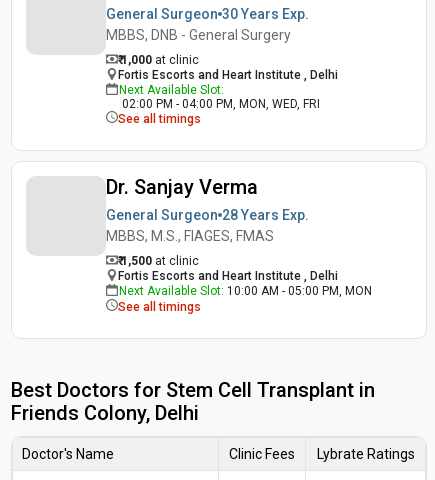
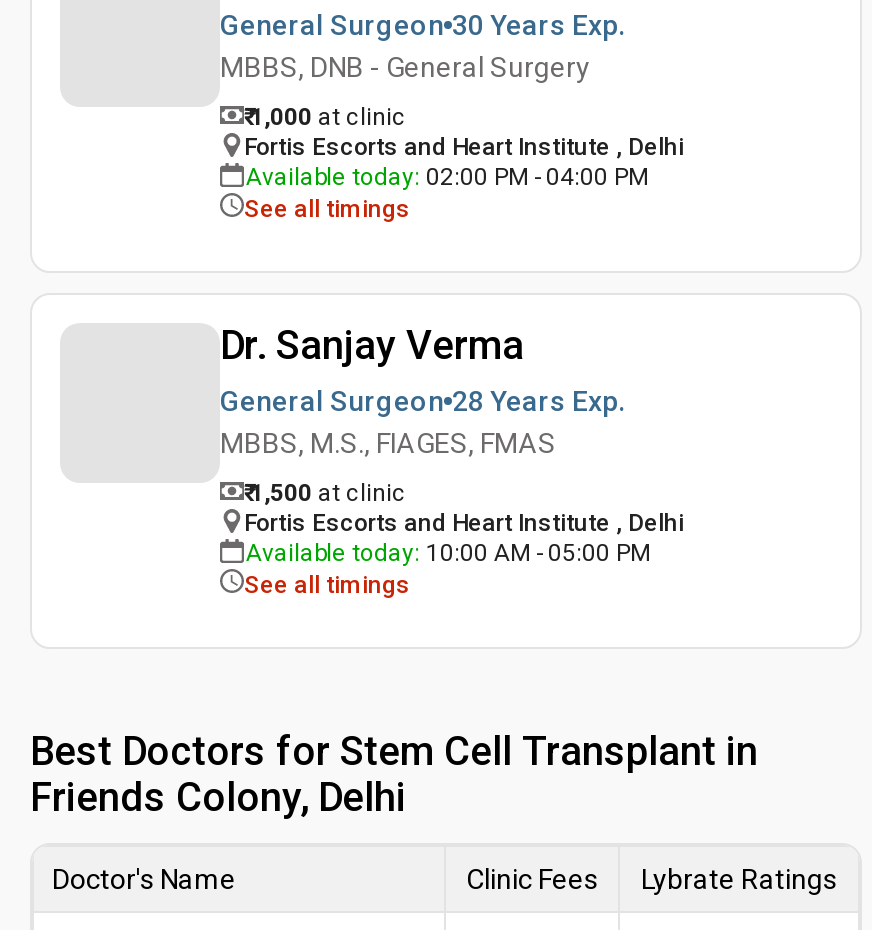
- Next Available Slot:
- 02:00 PM - 04:00 PM, MON, WED, FRI
+ Available today: 02:00 PM - 04:00 PM

- Next Available Slot: 10:00 AM - 05:00 PM, MON
+ Available today: 10:00 AM - 05:00 PM
